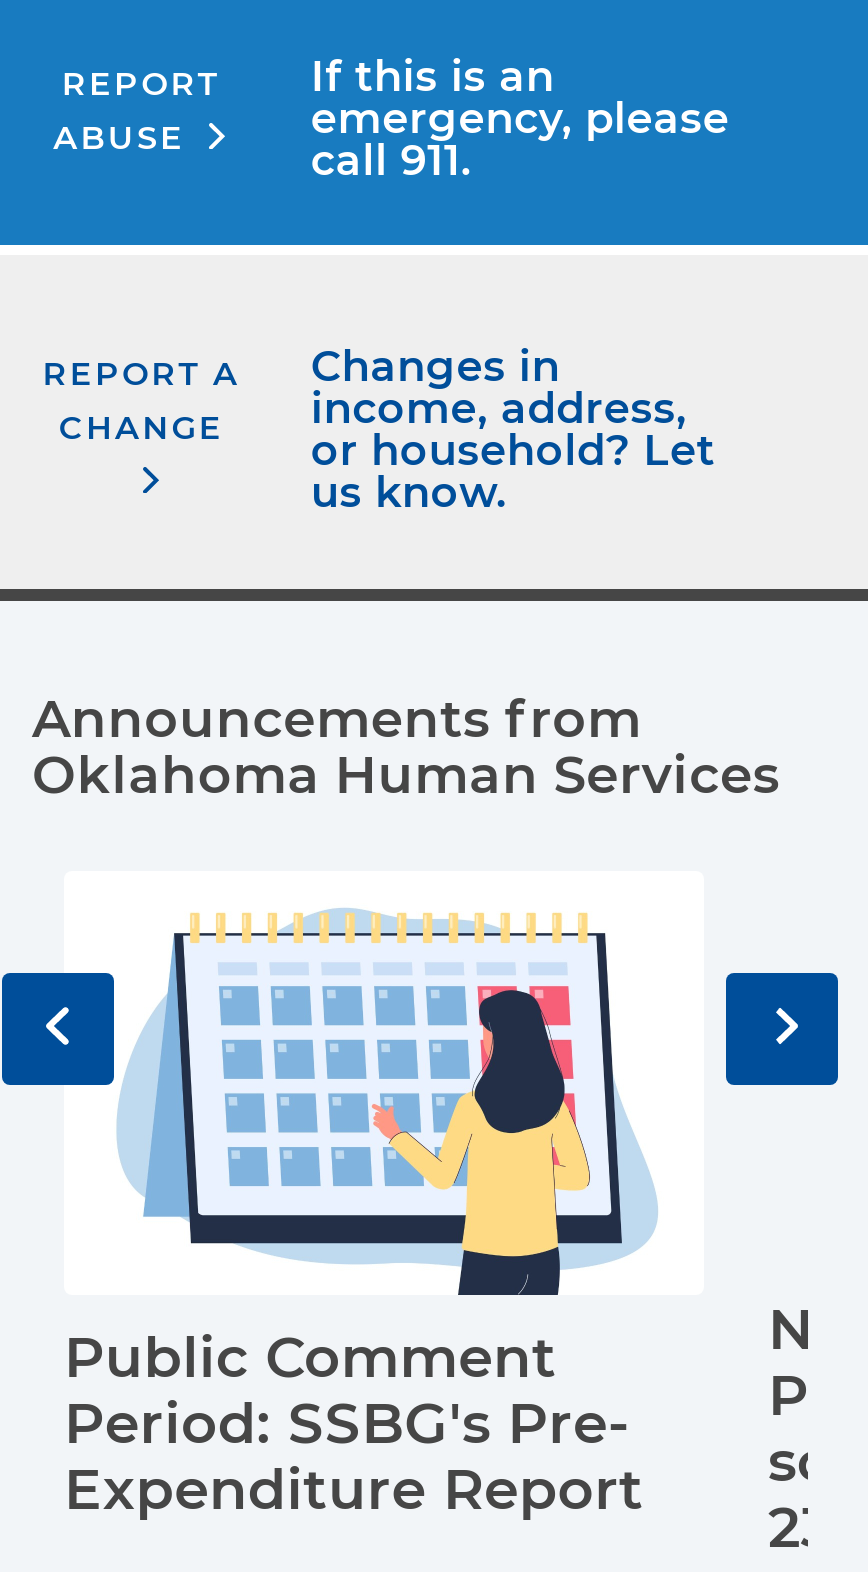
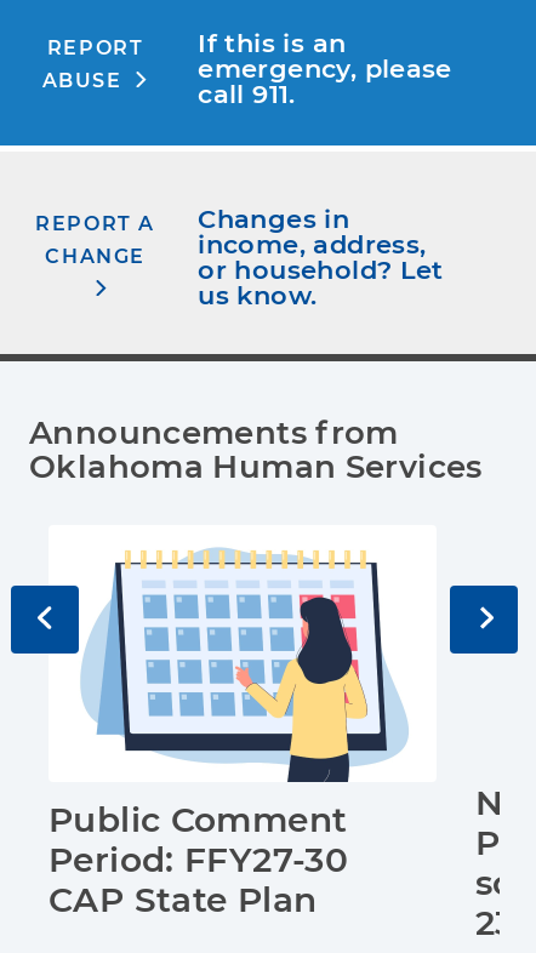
- Period: SSBG's Pre-
- Expenditure Report
+ Period: FFY27-30
+ CAP State Plan
